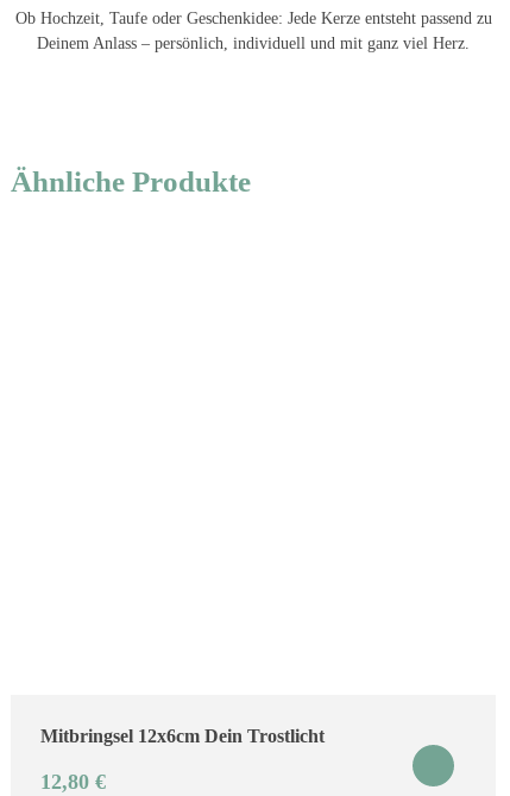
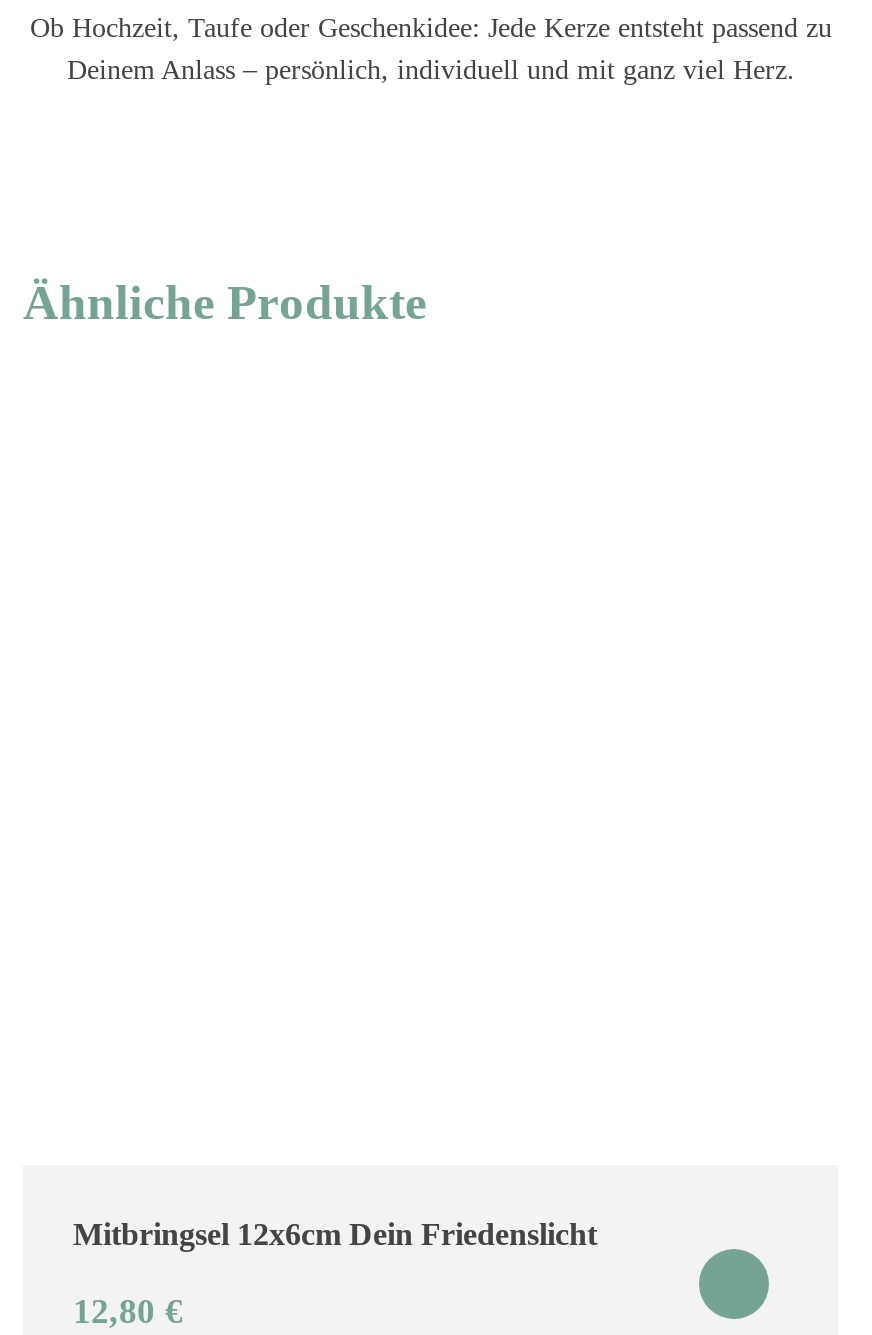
- Mitbringsel 12x6cm Dein Trostlicht
+ Mitbringsel 12x6cm Dein Friedenslicht
